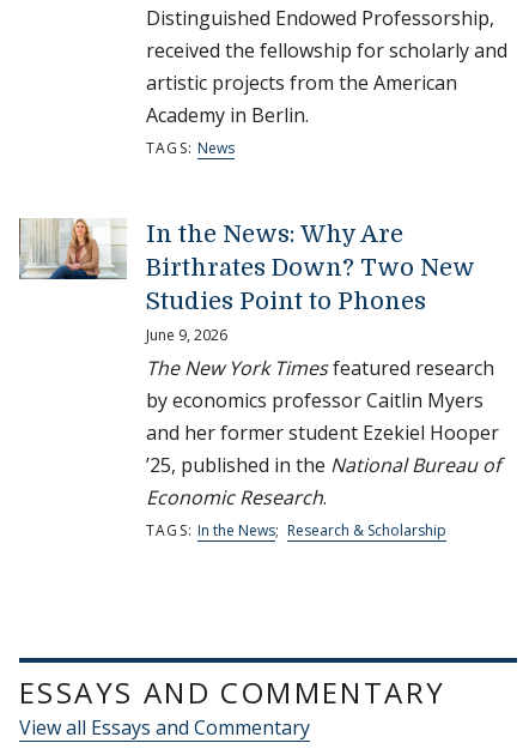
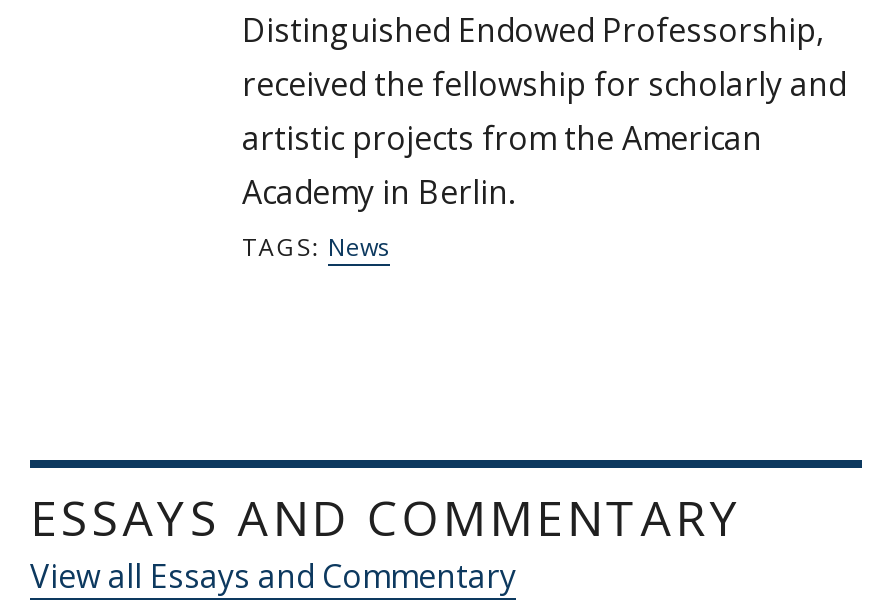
- [image]
- In the News: Why Are
- Birthrates Down? Two New
- Studies Point to Phones
- June 9, 2026
- The New York Times featured research
- by economics professor Caitlin Myers
- and her former student Ezekiel Hooper
- ’25, published in the National Bureau of
- Economic Research.
- TAGS: In the News; Research & Scholarship
